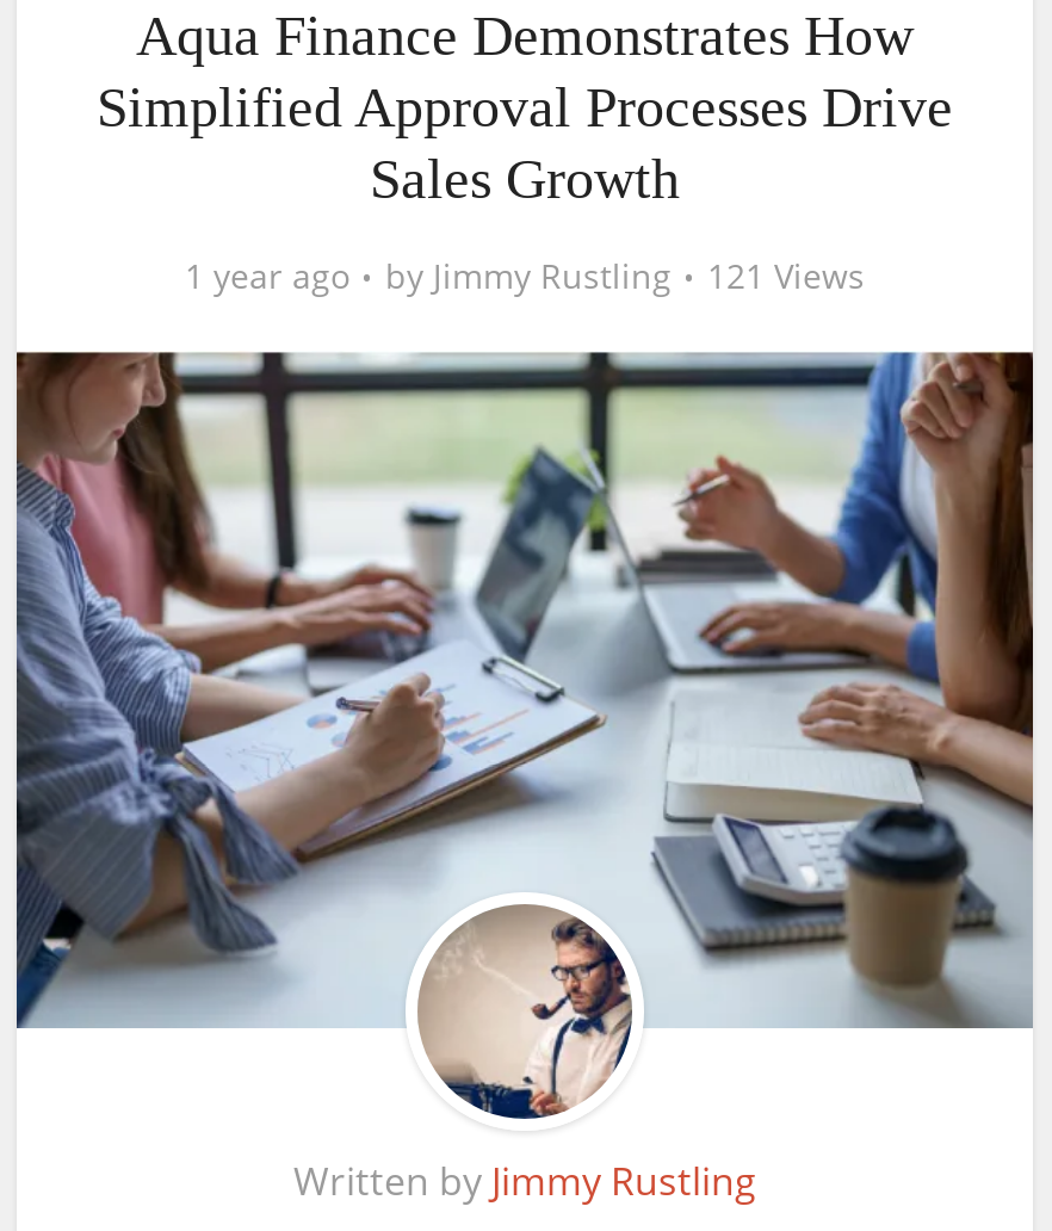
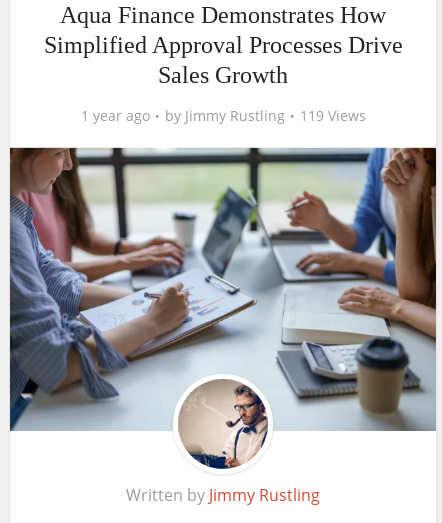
- 1 year ago by Jimmy Rustling 121 Views
+ 1 year ago by Jimmy Rustling 119 Views
